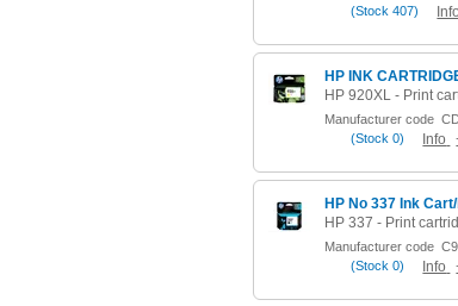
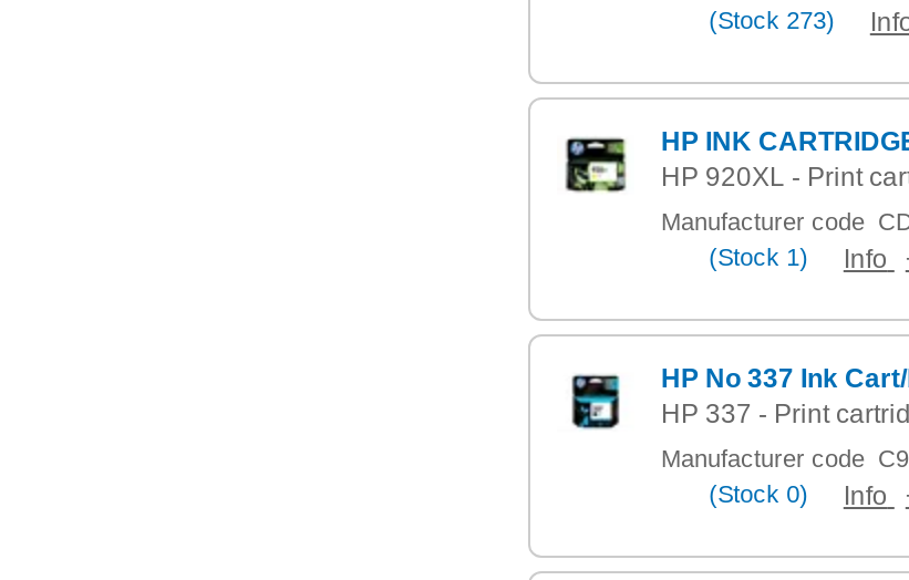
- (Stock 407)
+ (Stock 273)

- (Stock 0)
+ (Stock 1)
